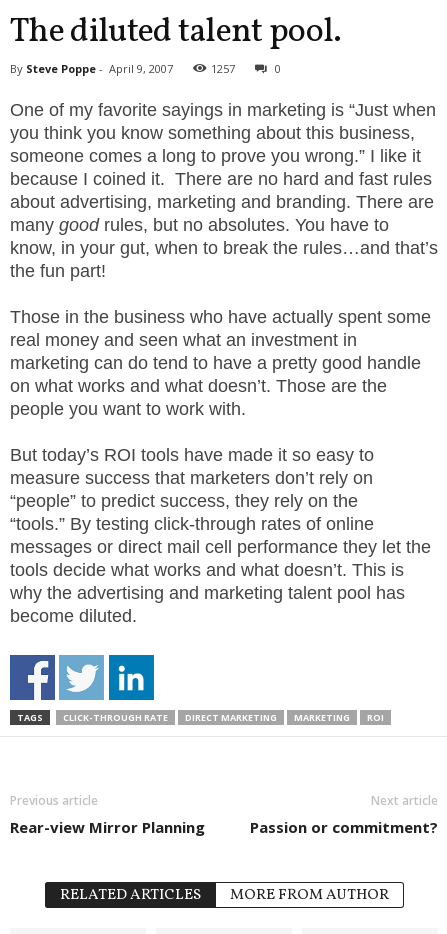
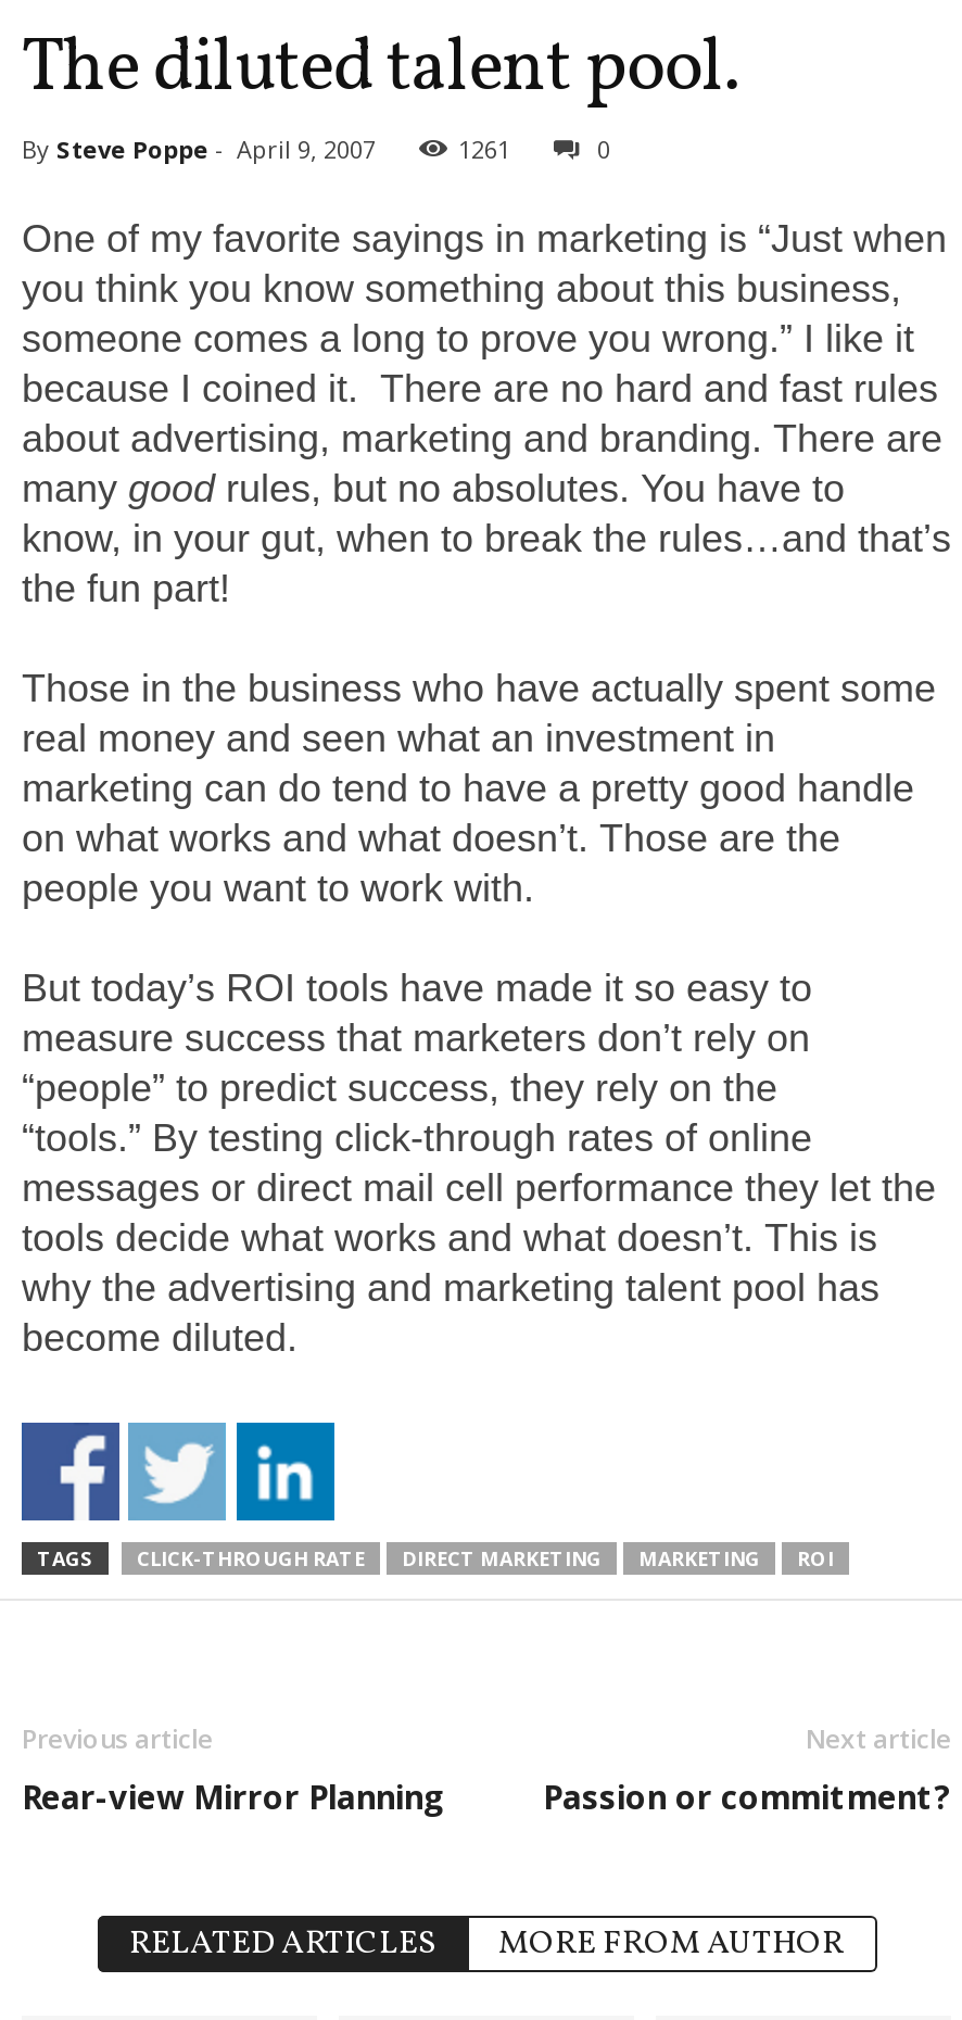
- 1257
+ 1261
